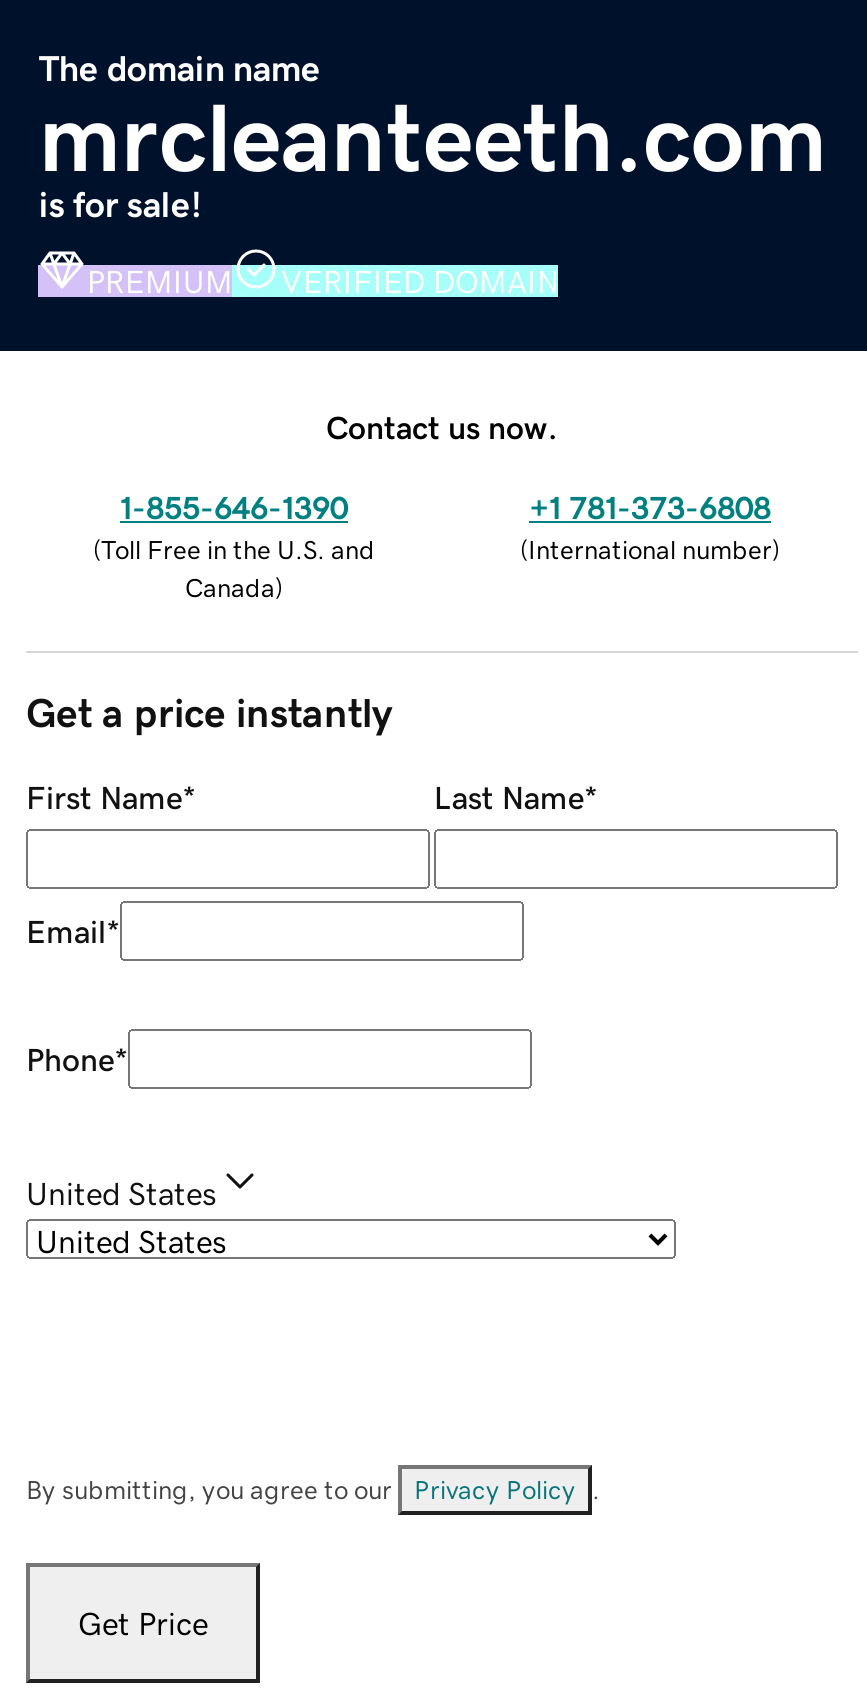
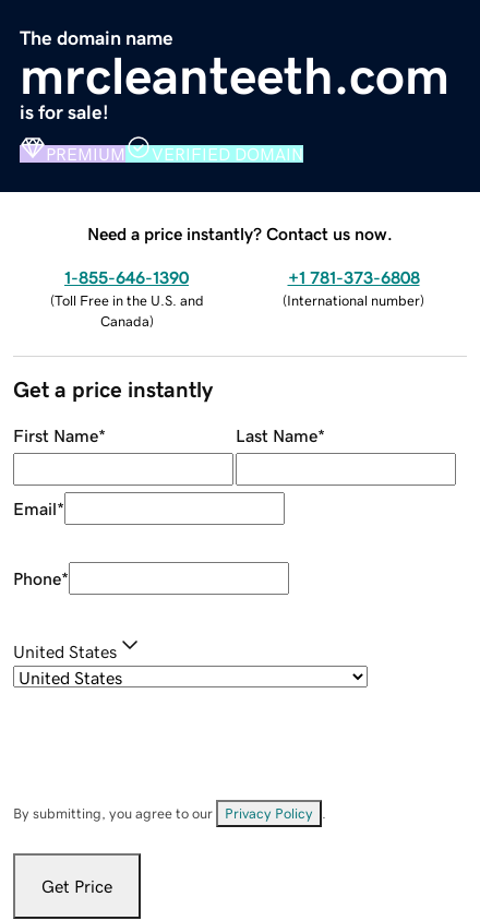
- Contact us now.
+ Need a price instantly? Contact us now.
